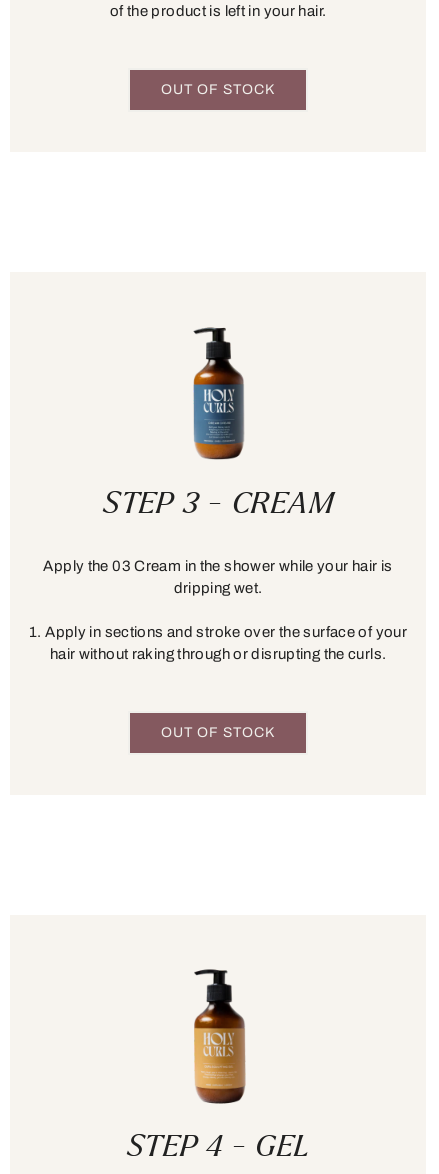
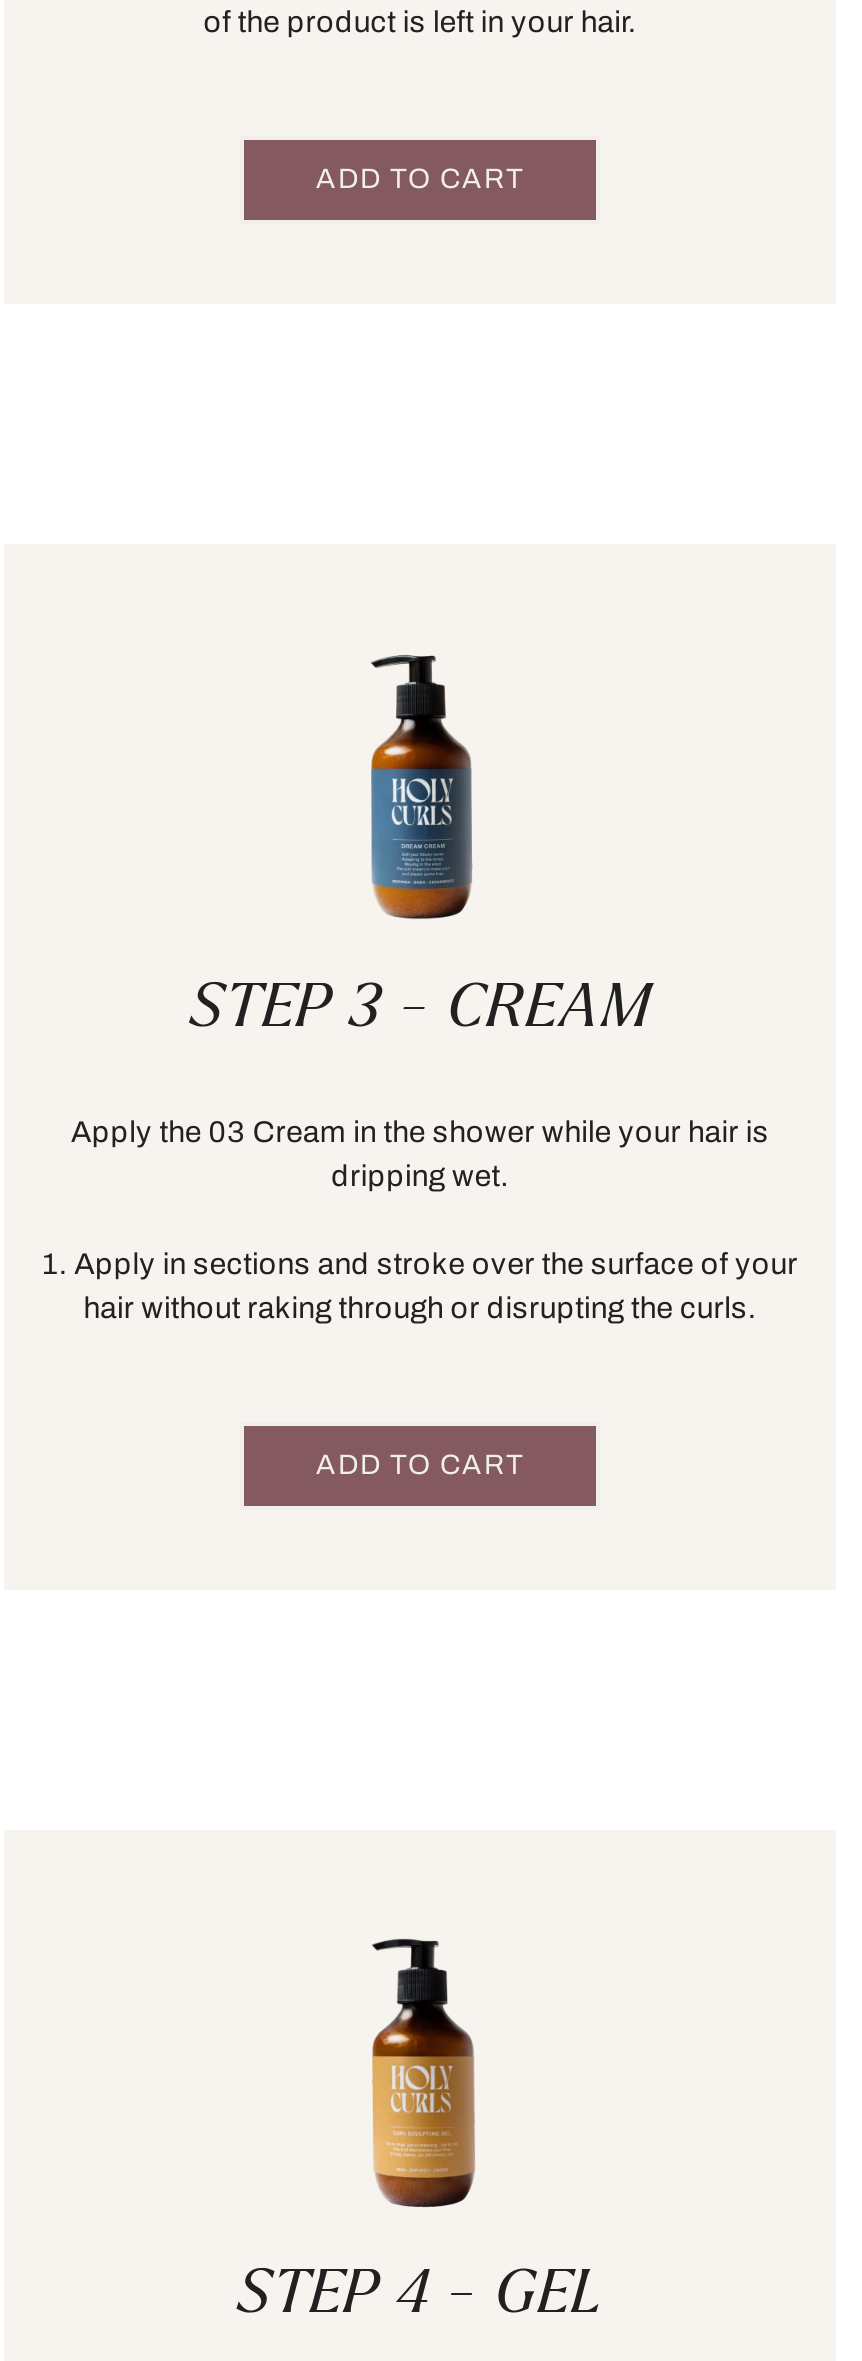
- OUT OF STOCK
+ ADD TO CART

- OUT OF STOCK
+ ADD TO CART
